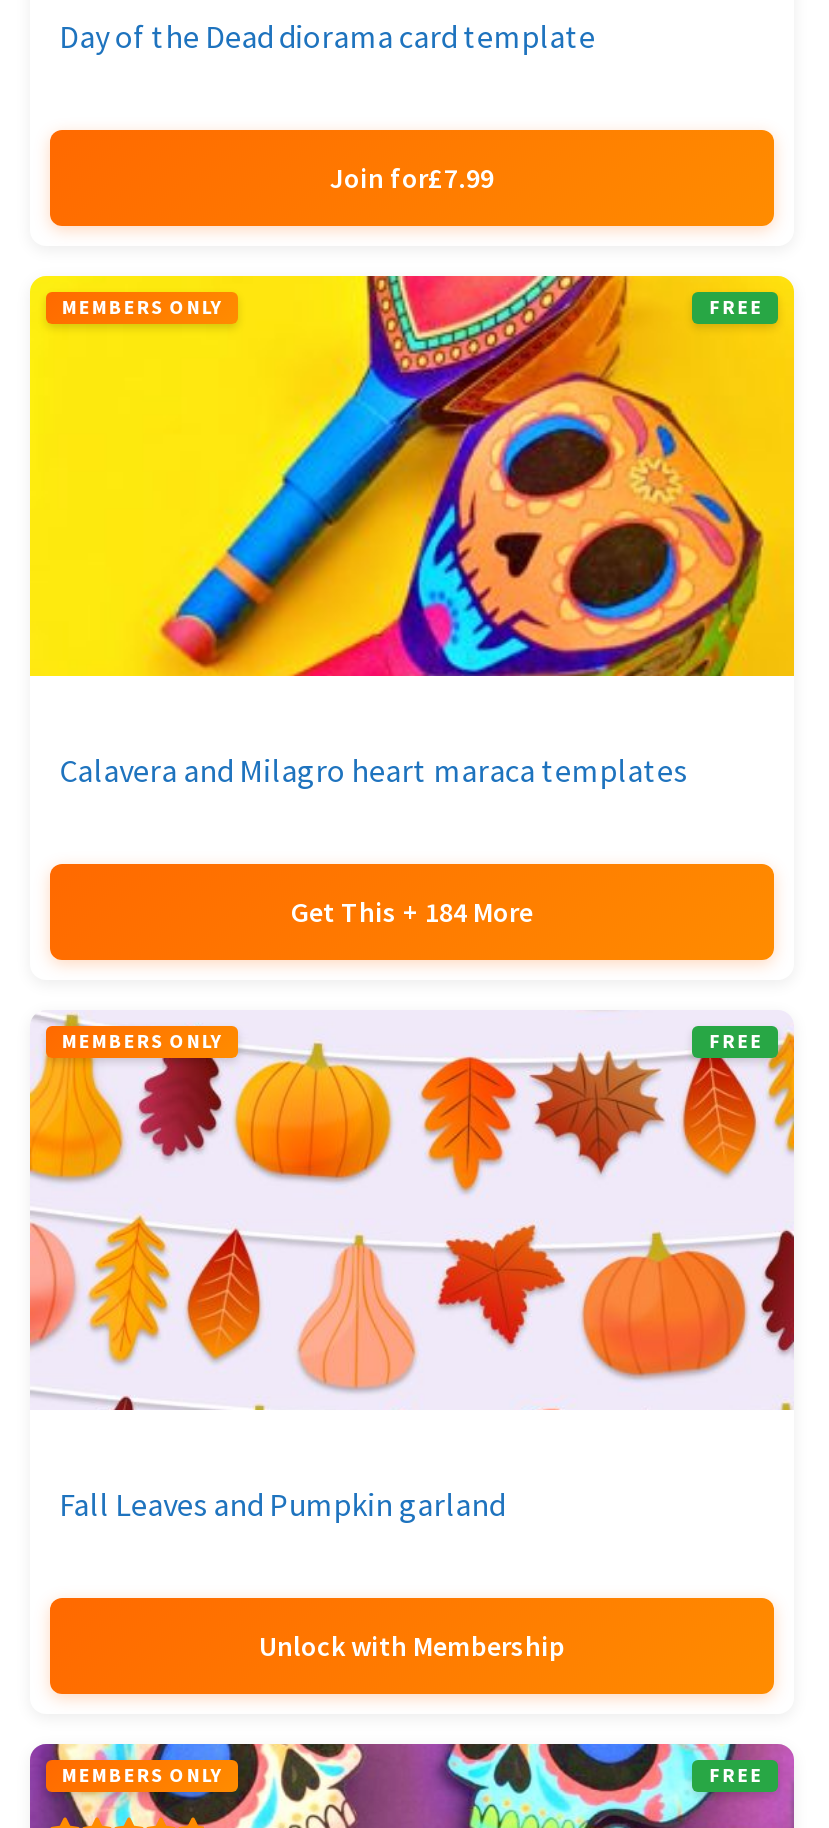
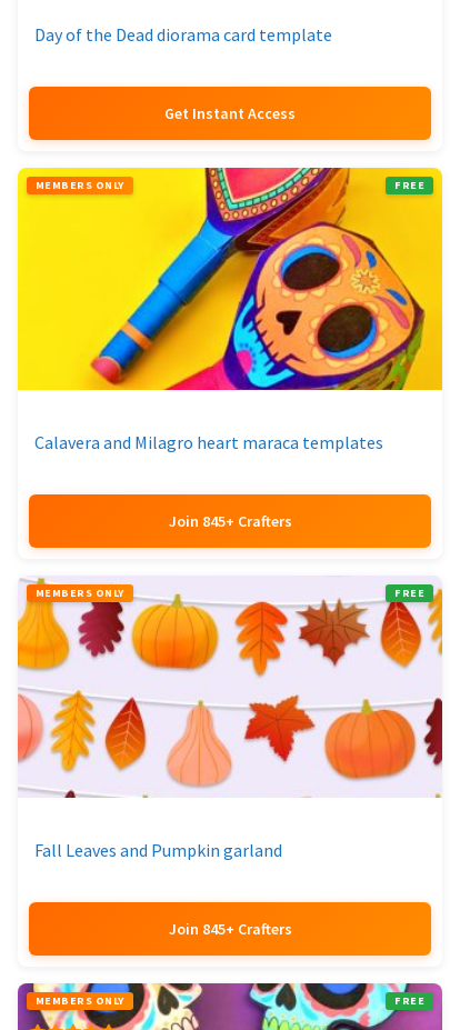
- Join for£7.99
+ Get Instant Access

- Get This + 184 More
+ Join 845+ Crafters

- Unlock with Membership
+ Join 845+ Crafters
